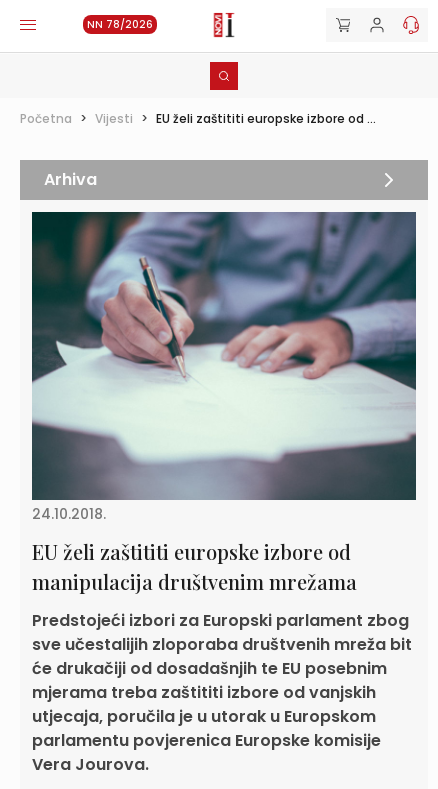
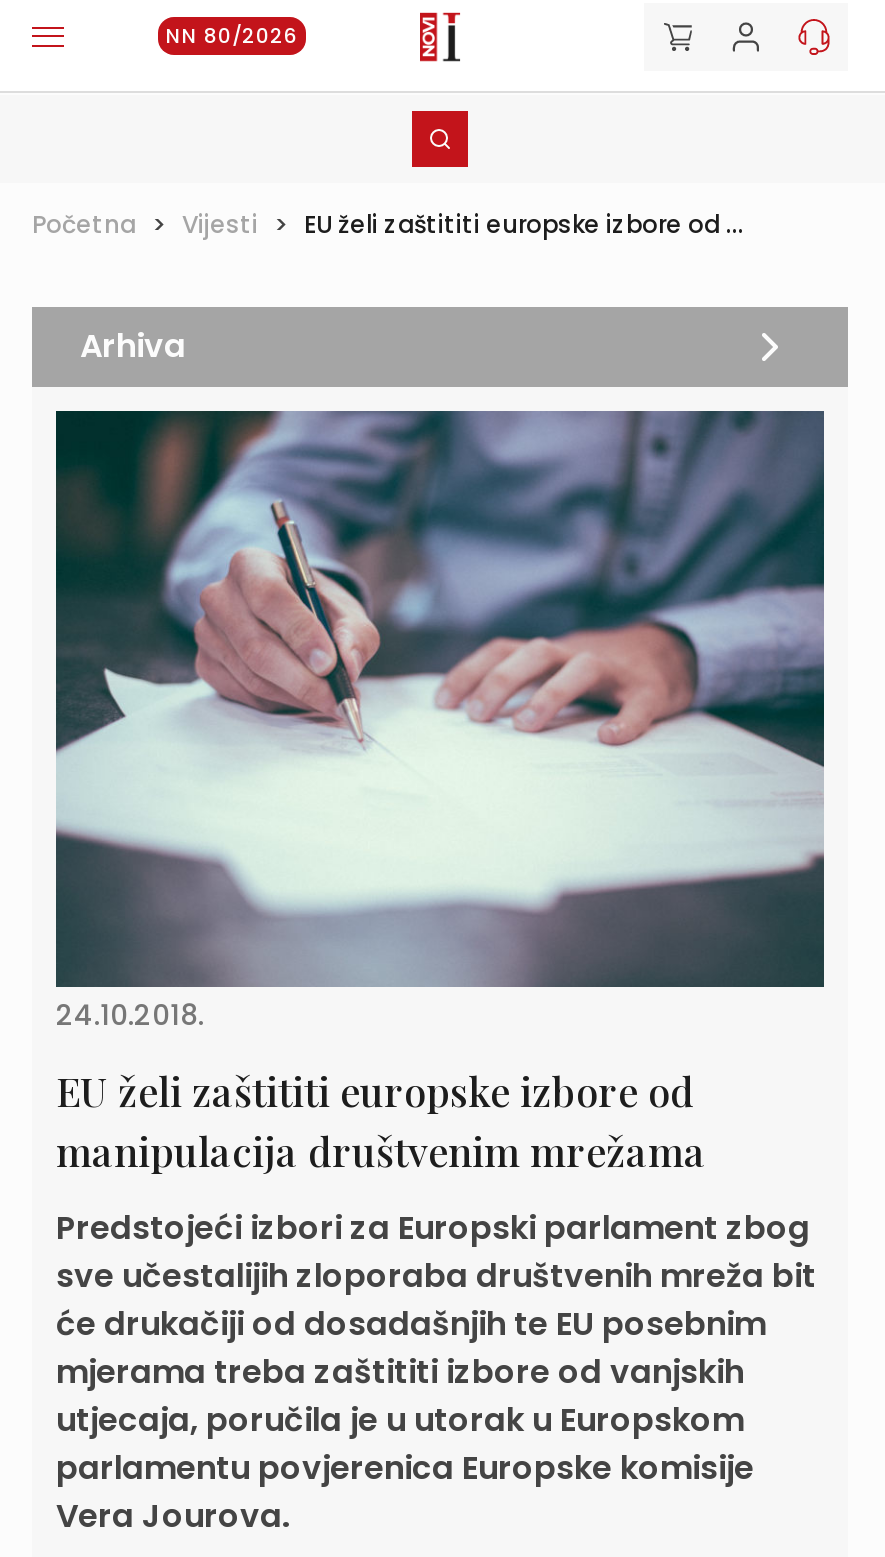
- NN 78/2026
+ NN 80/2026
